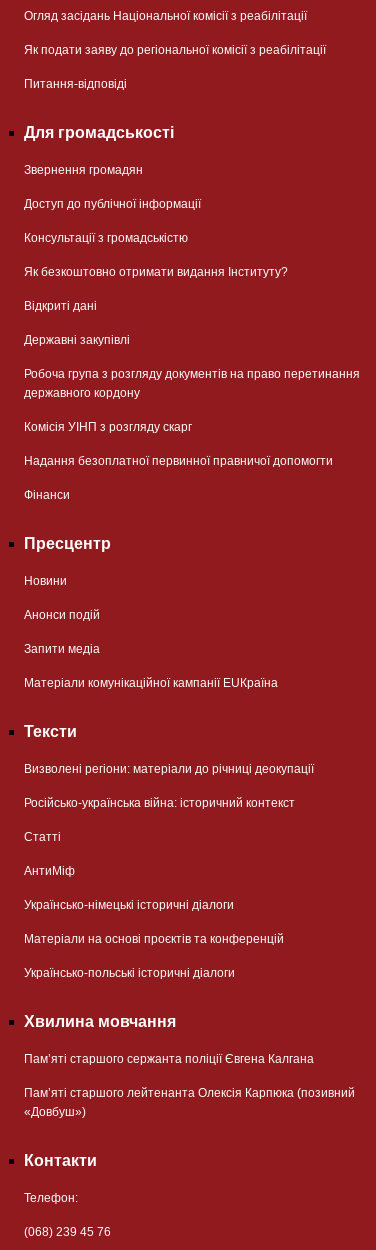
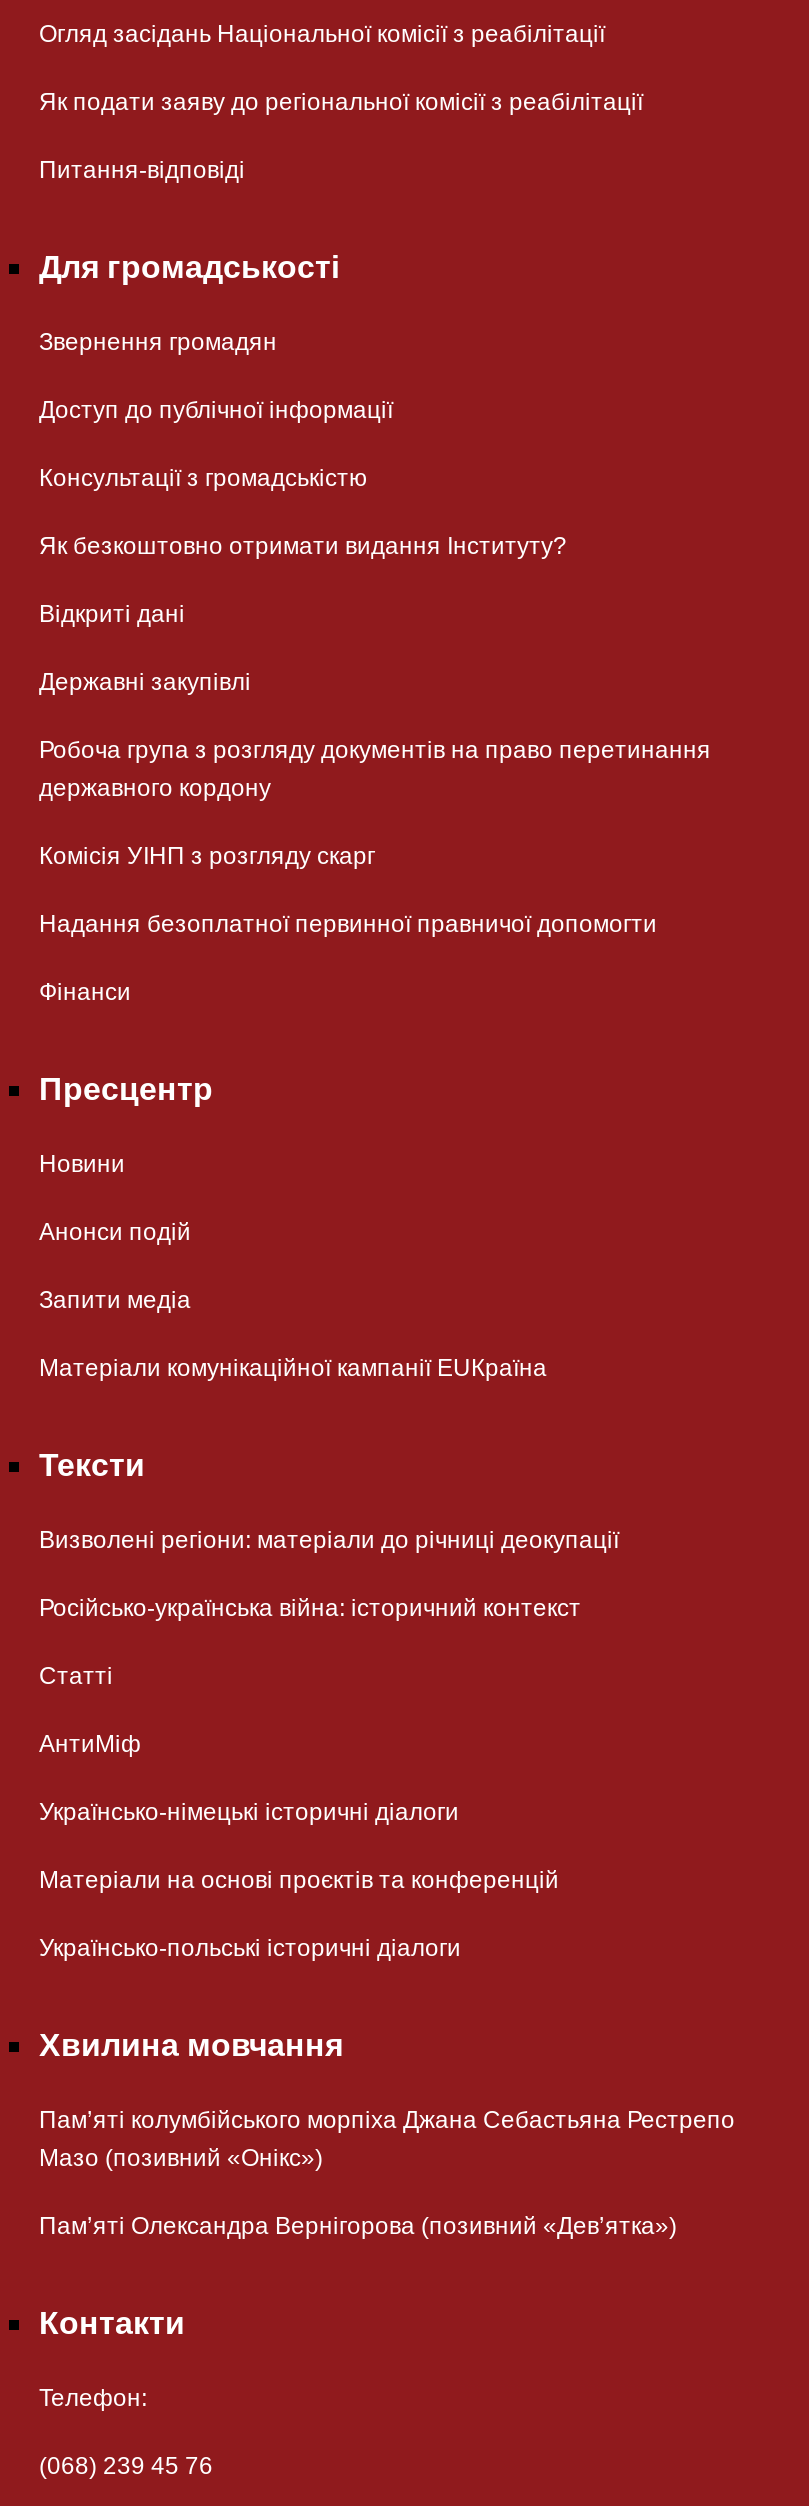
- Пам’яті старшого сержанта поліції Євгена Калгана
+ Пам’яті колумбійського морпіха Джана Себастьяна Рестрепо
+ Мазо (позивний «Онікс»)

- Пам’яті старшого лейтенанта Олексія Карпюка (позивний
- «Довбуш»)
+ Пам’яті Олександра Вернігорова (позивний «Дев’ятка»)
